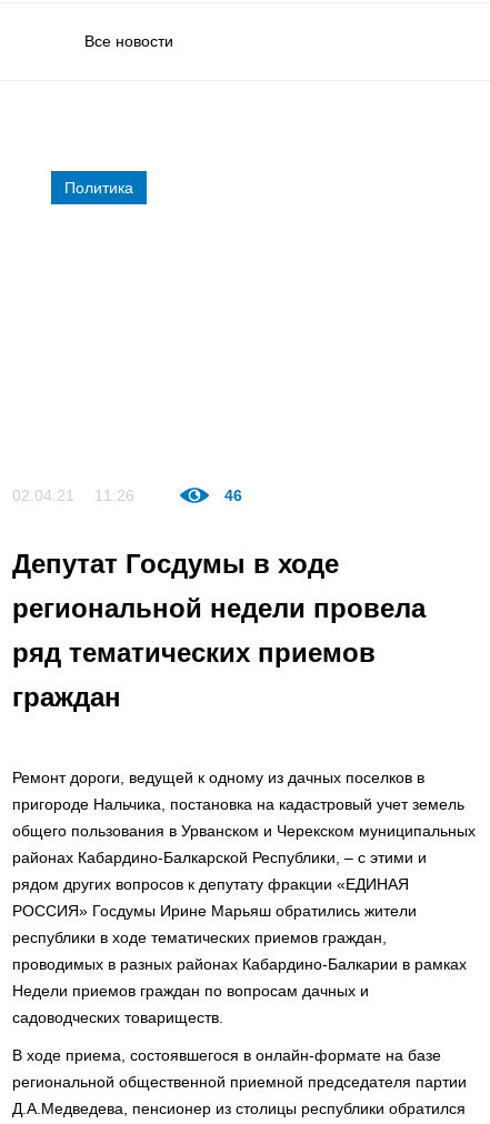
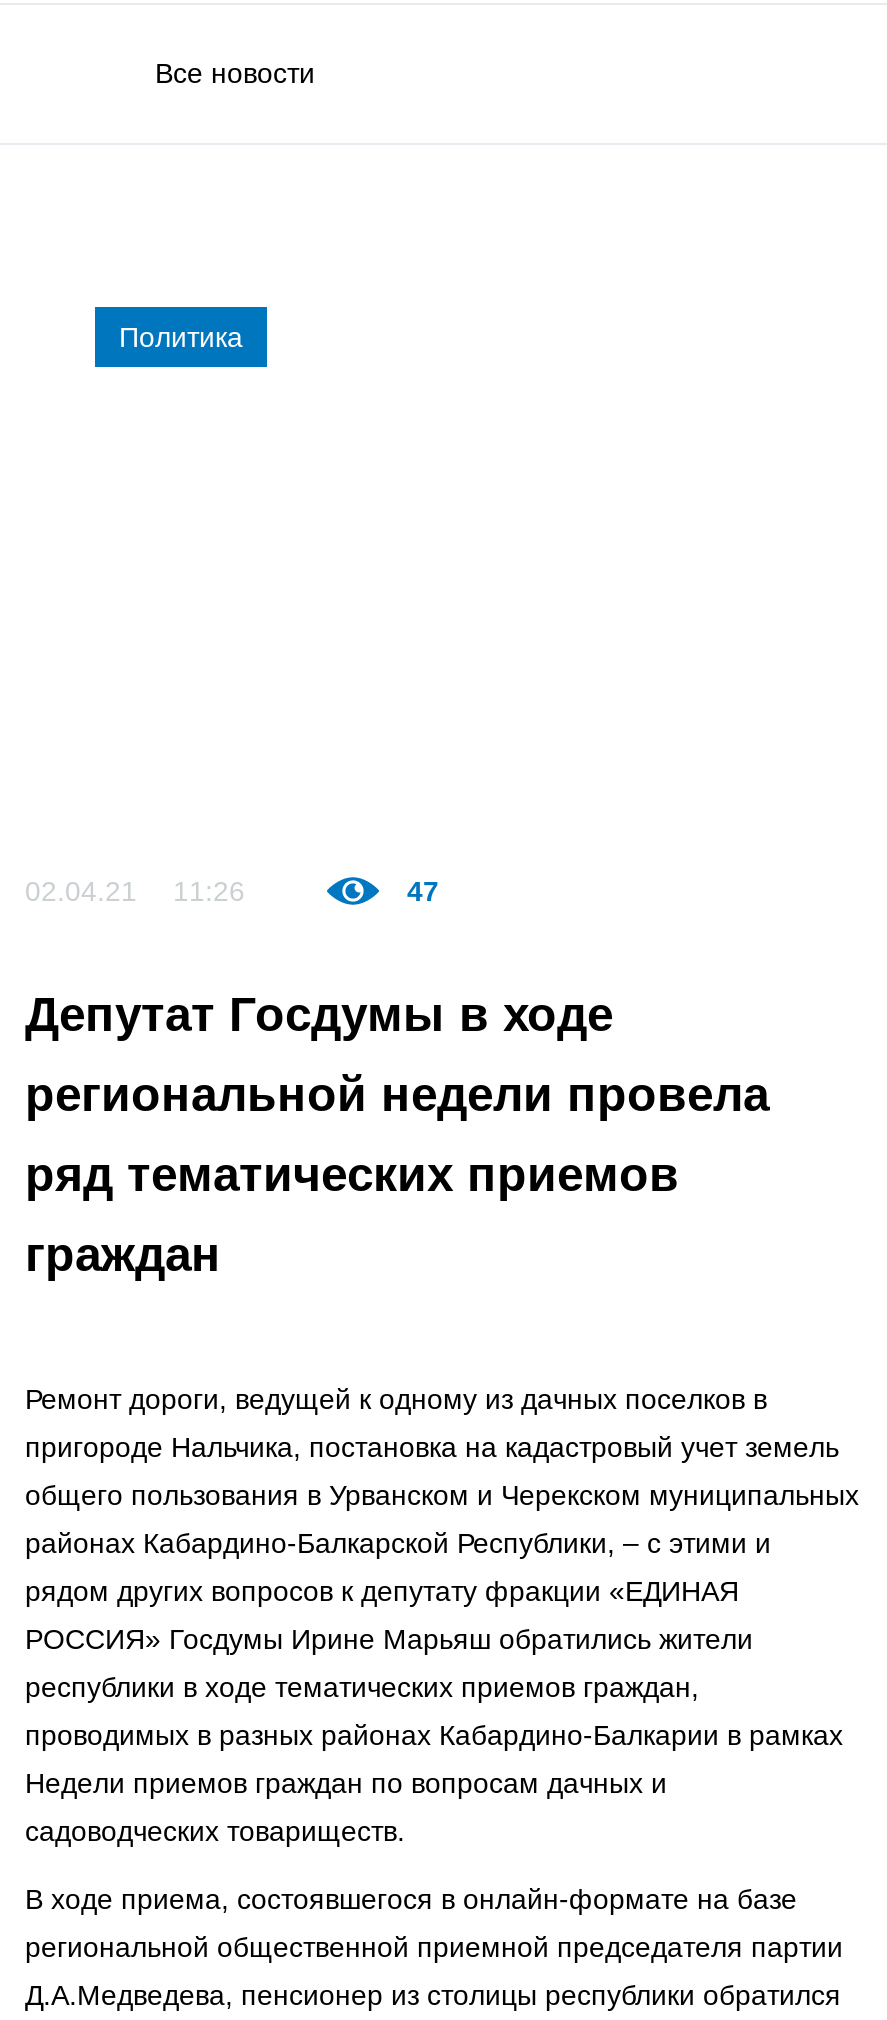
- 46
+ 47
